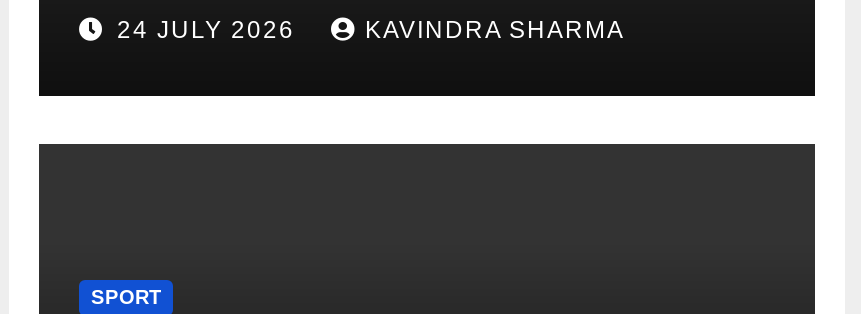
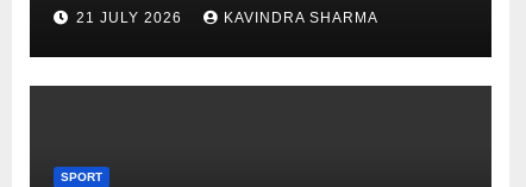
- 24 JULY 2026
+ 21 JULY 2026
